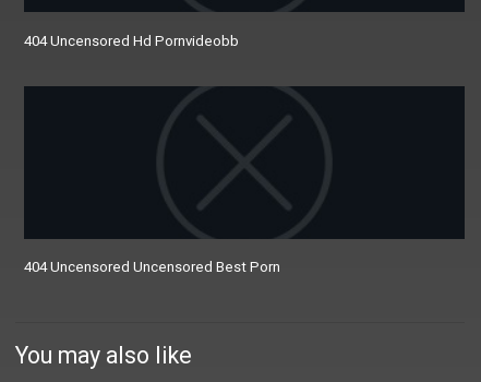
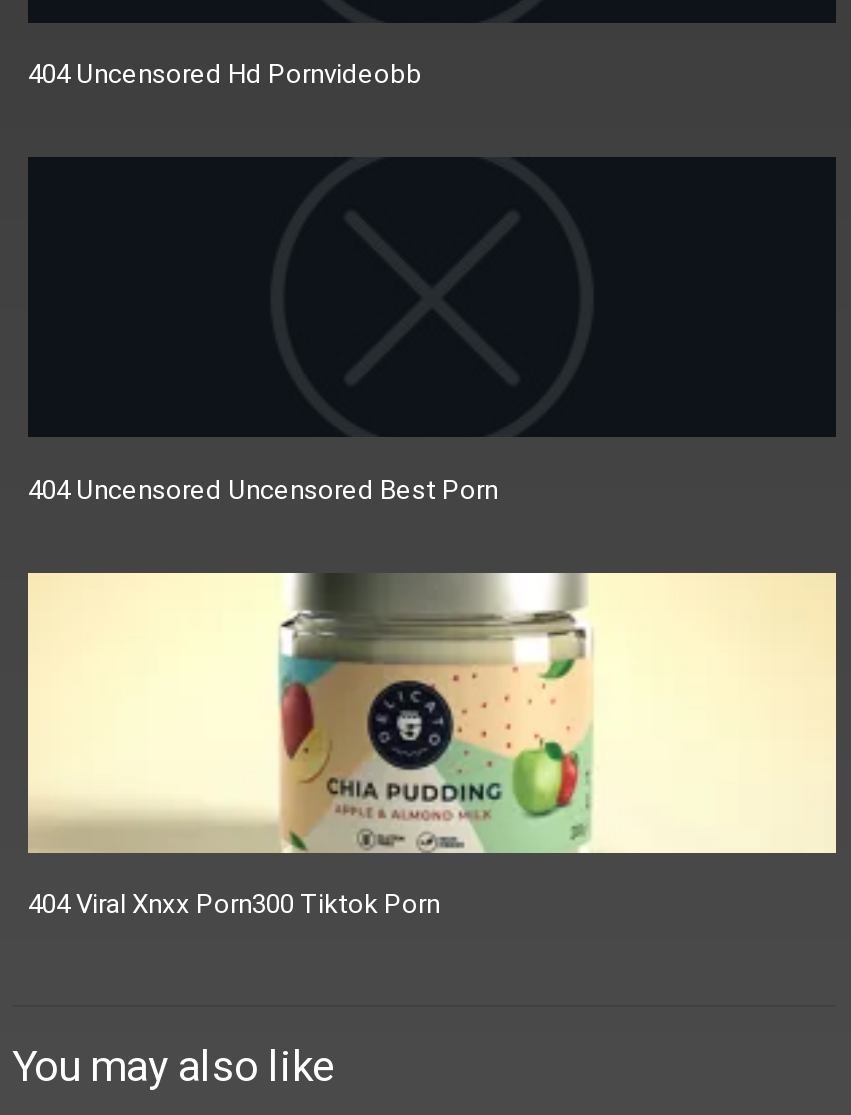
+ [image]
+ 404 Viral Xnxx Porn300 Tiktok Porn
